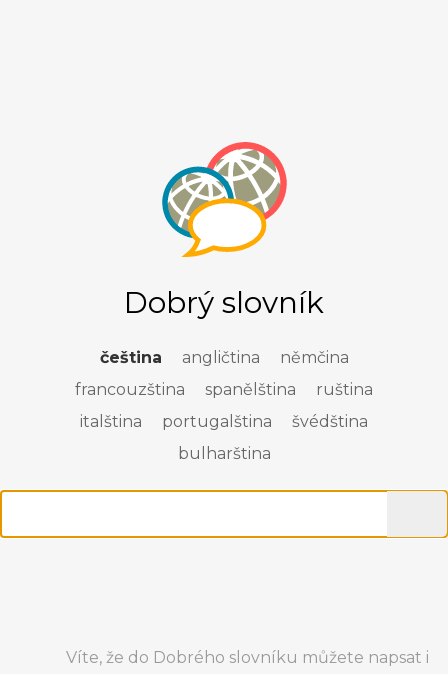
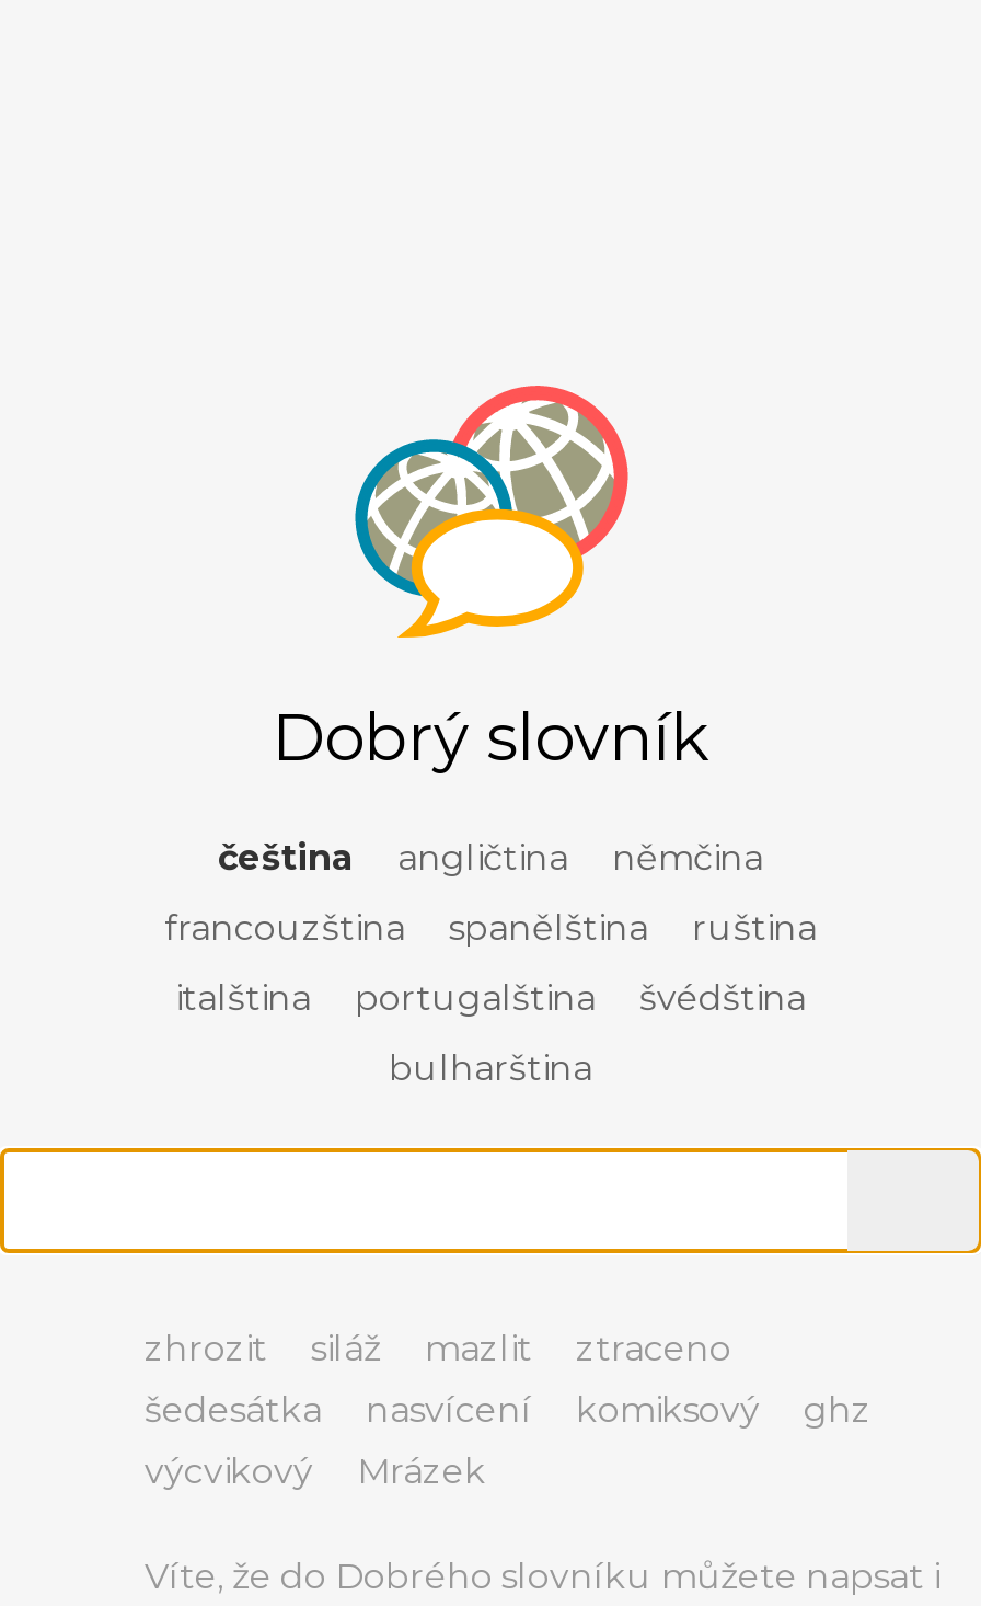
+ zhrozit
+ siláž
+ mazlit
+ ztraceno
+ šedesátka
+ nasvícení
+ komiksový
+ ghz
+ výcvikový
+ Mrázek
